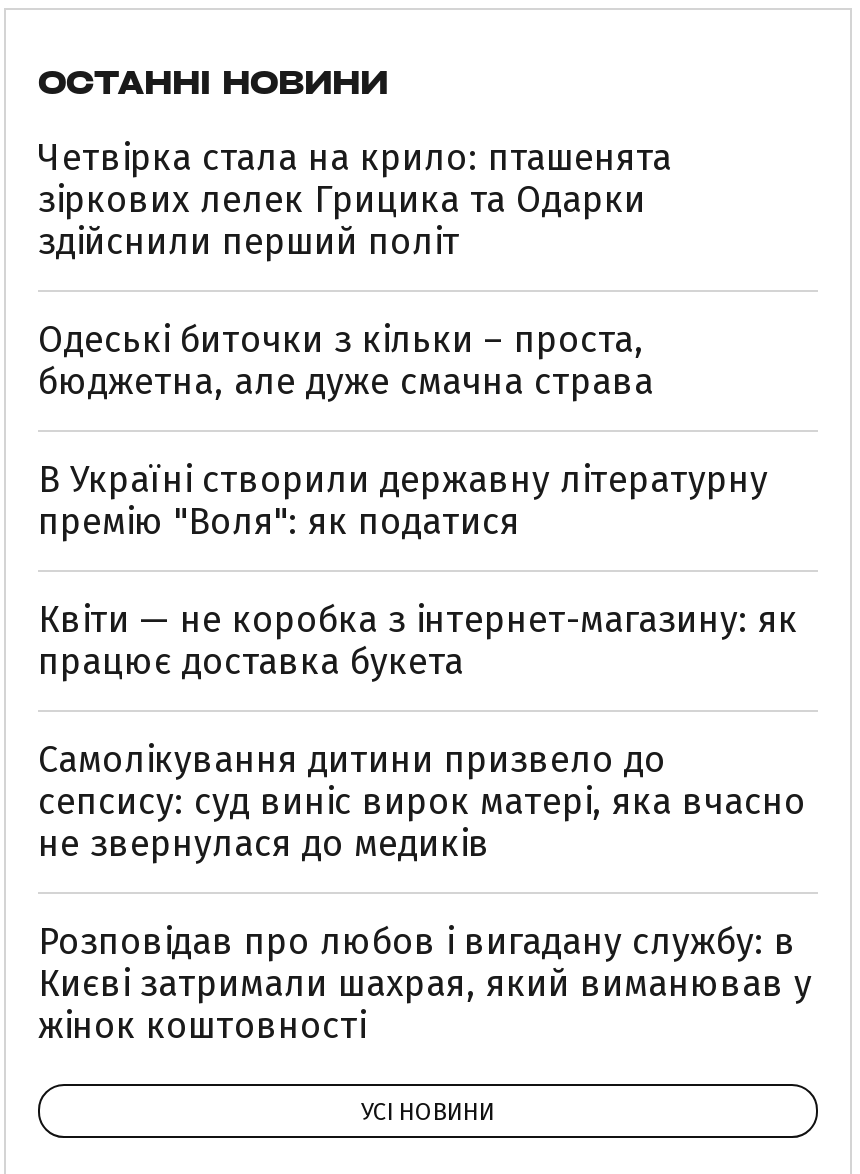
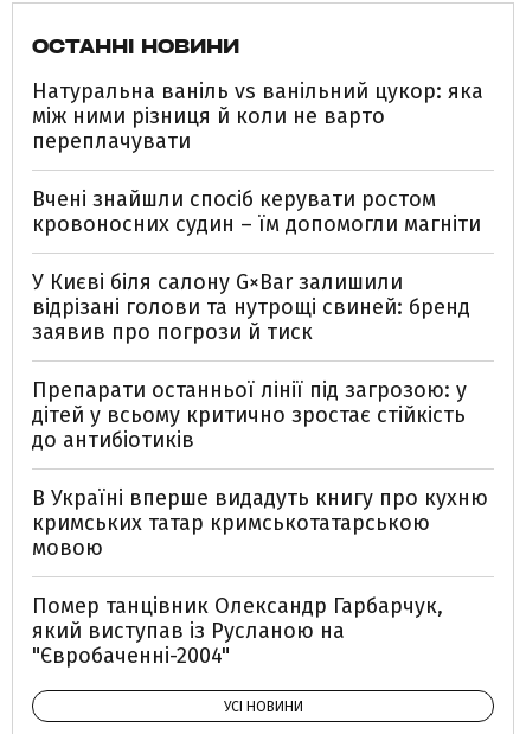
- Четвірка стала на крило: пташенята
- зіркових лелек Грицика та Одарки
- здійснили перший політ
+ Натуральна ваніль vs ванільний цукор: яка
+ між ними різниця й коли не варто
+ переплачувати

- Одеські биточки з кільки – проста,
- бюджетна, але дуже смачна страва
+ Вчені знайшли спосіб керувати ростом
+ кровоносних судин – їм допомогли магніти

- В Україні створили державну літературну
- премію "Воля": як податися
+ У Києві біля салону G×Bar залишили
+ відрізані голови та нутрощі свиней: бренд
+ заявив про погрози й тиск

- Квіти — не коробка з інтернет-магазину: як
- працює доставка букета
+ Препарати останньої лінії під загрозою: у
+ дітей у всьому критично зростає стійкість
+ до антибіотиків

- Самолікування дитини призвело до
- сепсису: суд виніс вирок матері, яка вчасно
- не звернулася до медиків
+ В Україні вперше видадуть книгу про кухню
+ кримських татар кримськотатарською
+ мовою

- Розповідав про любов і вигадану службу: в
- Києві затримали шахрая, який виманював у
- жінок коштовності
+ Помер танцівник Олександр Гарбарчук,
+ який виступав із Русланою на
+ "Євробаченні-2004"
